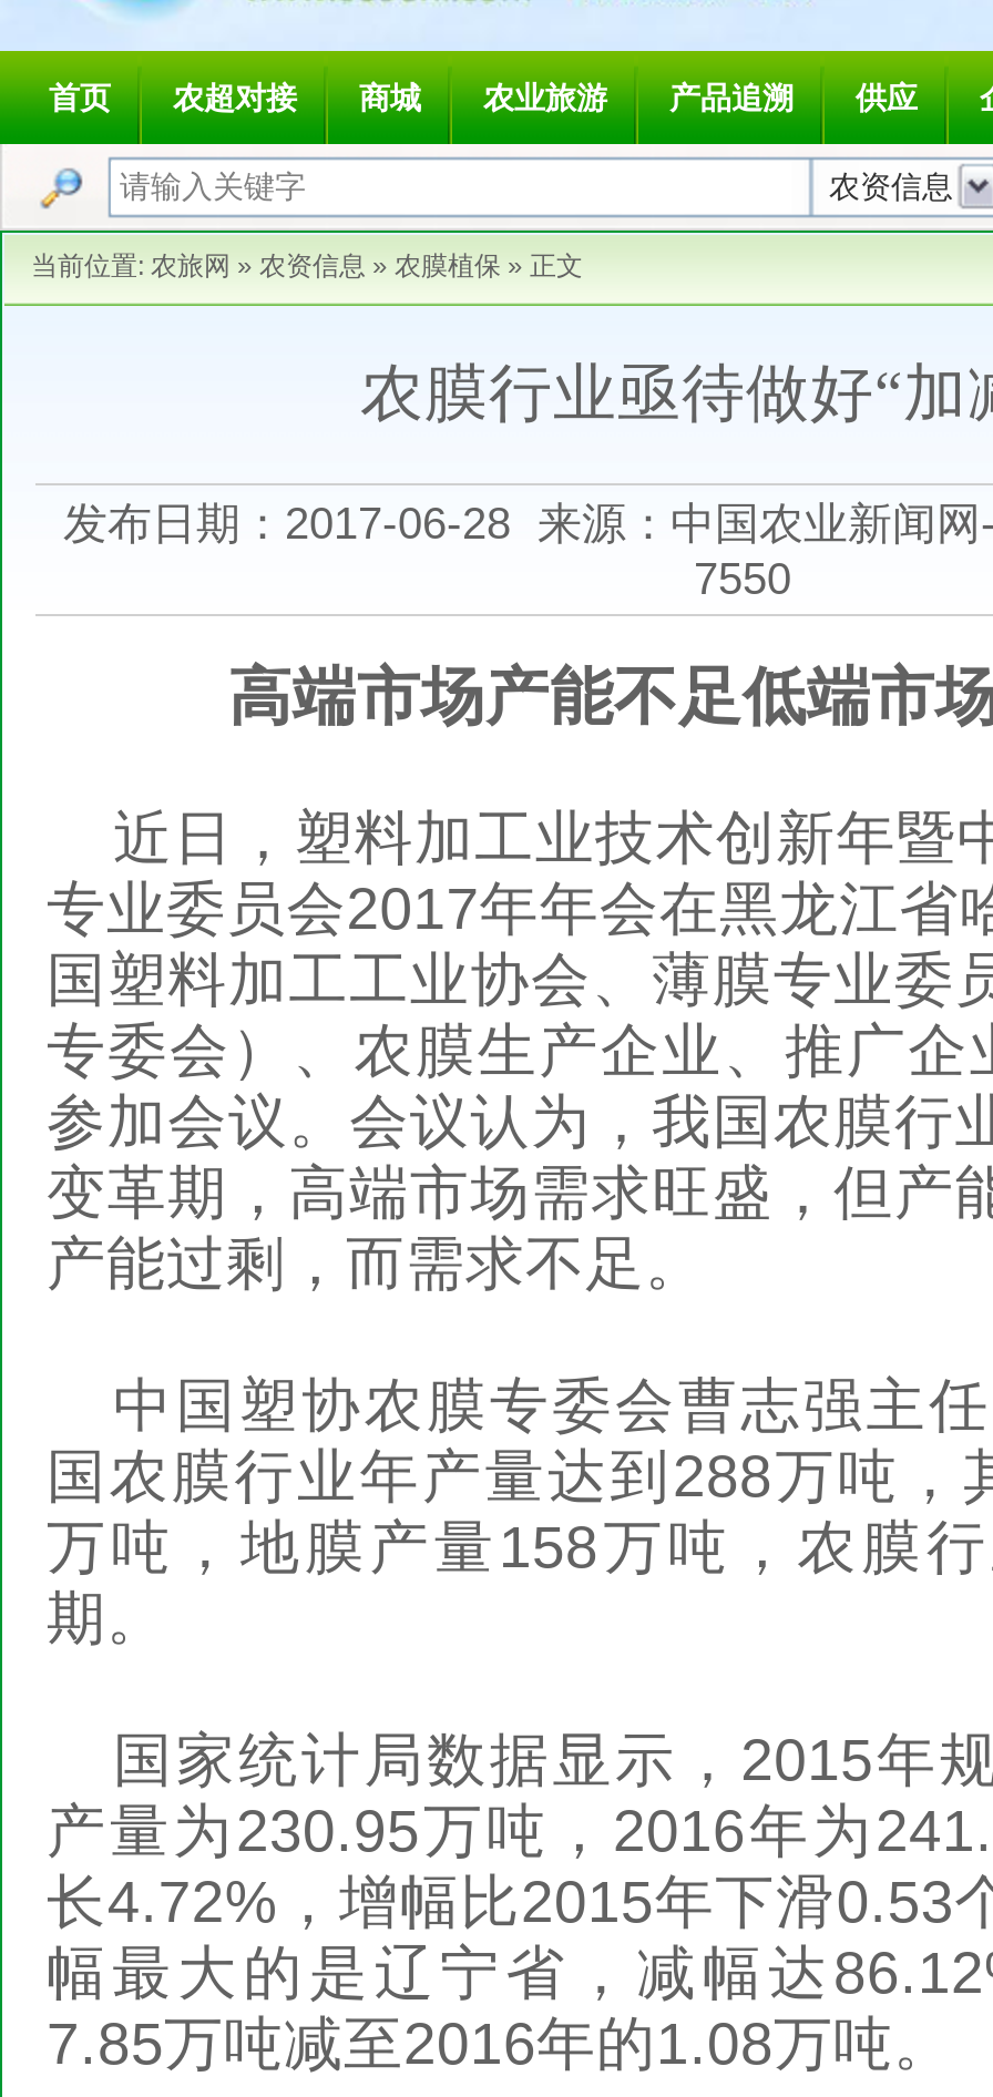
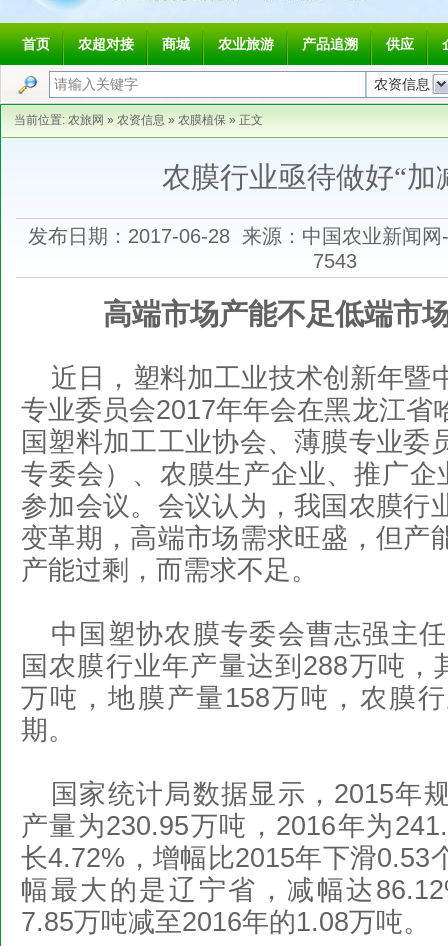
- 7550
+ 7543
